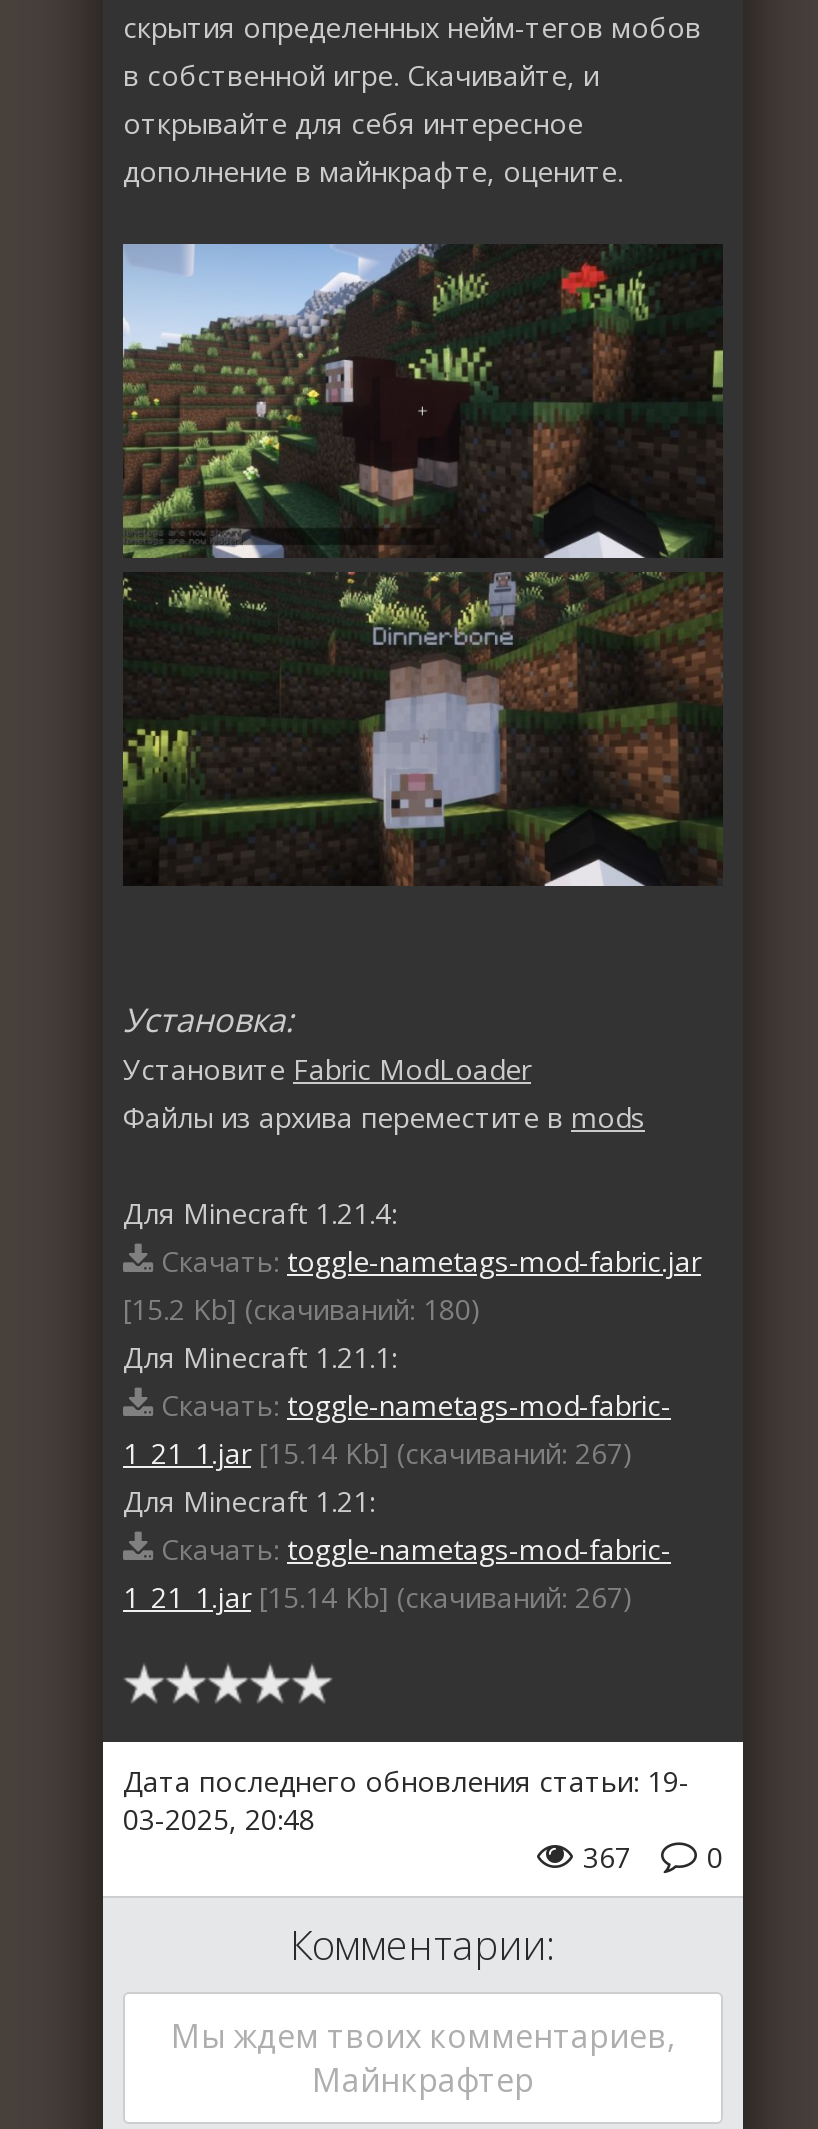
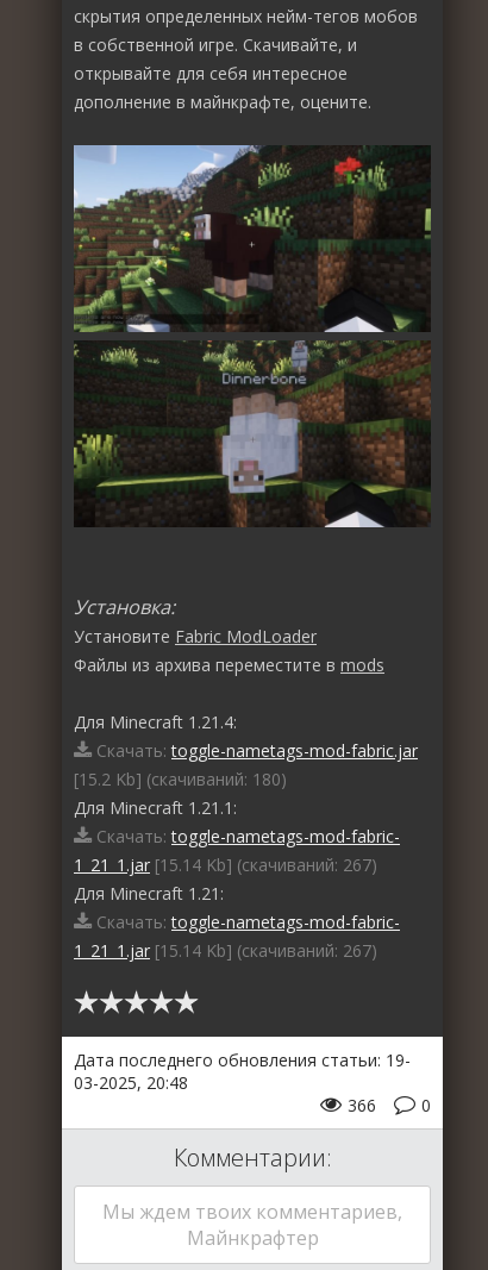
- 367 0
+ 366 0
